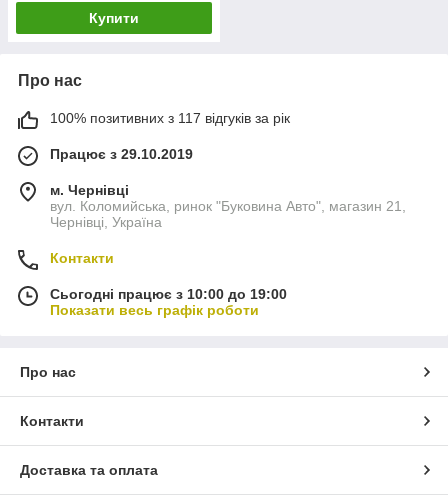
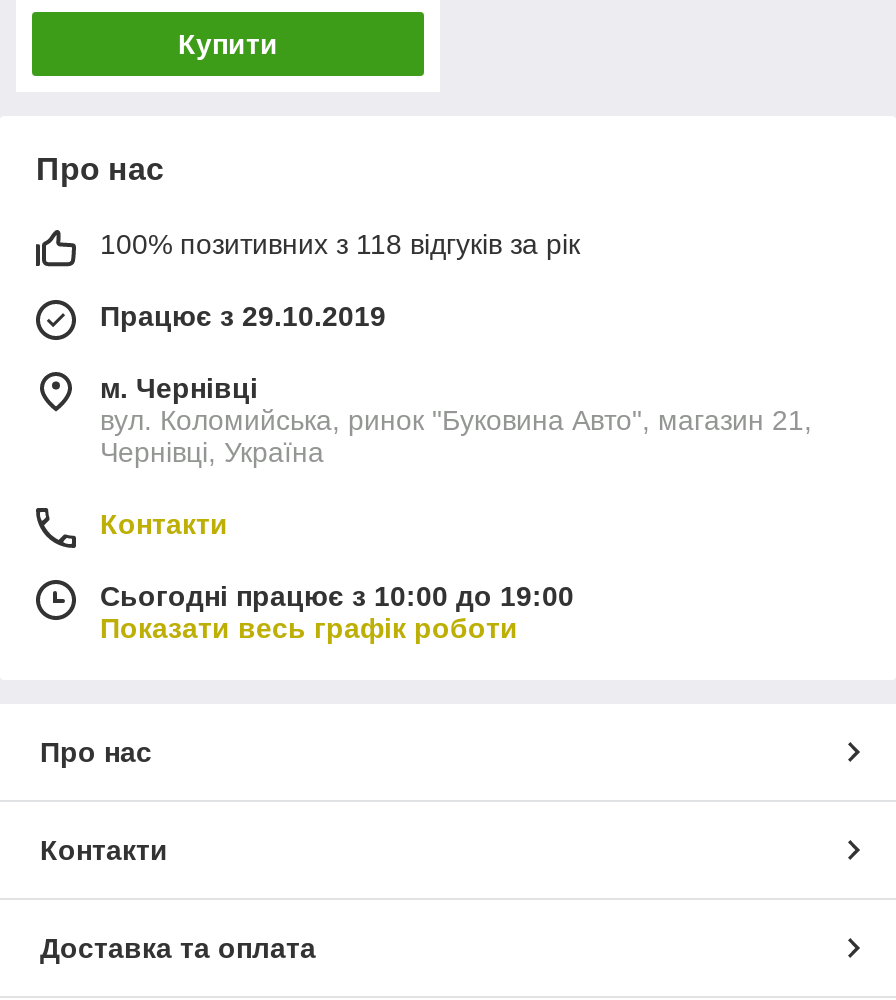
- 100% позитивних з 117 відгуків за рік
+ 100% позитивних з 118 відгуків за рік
